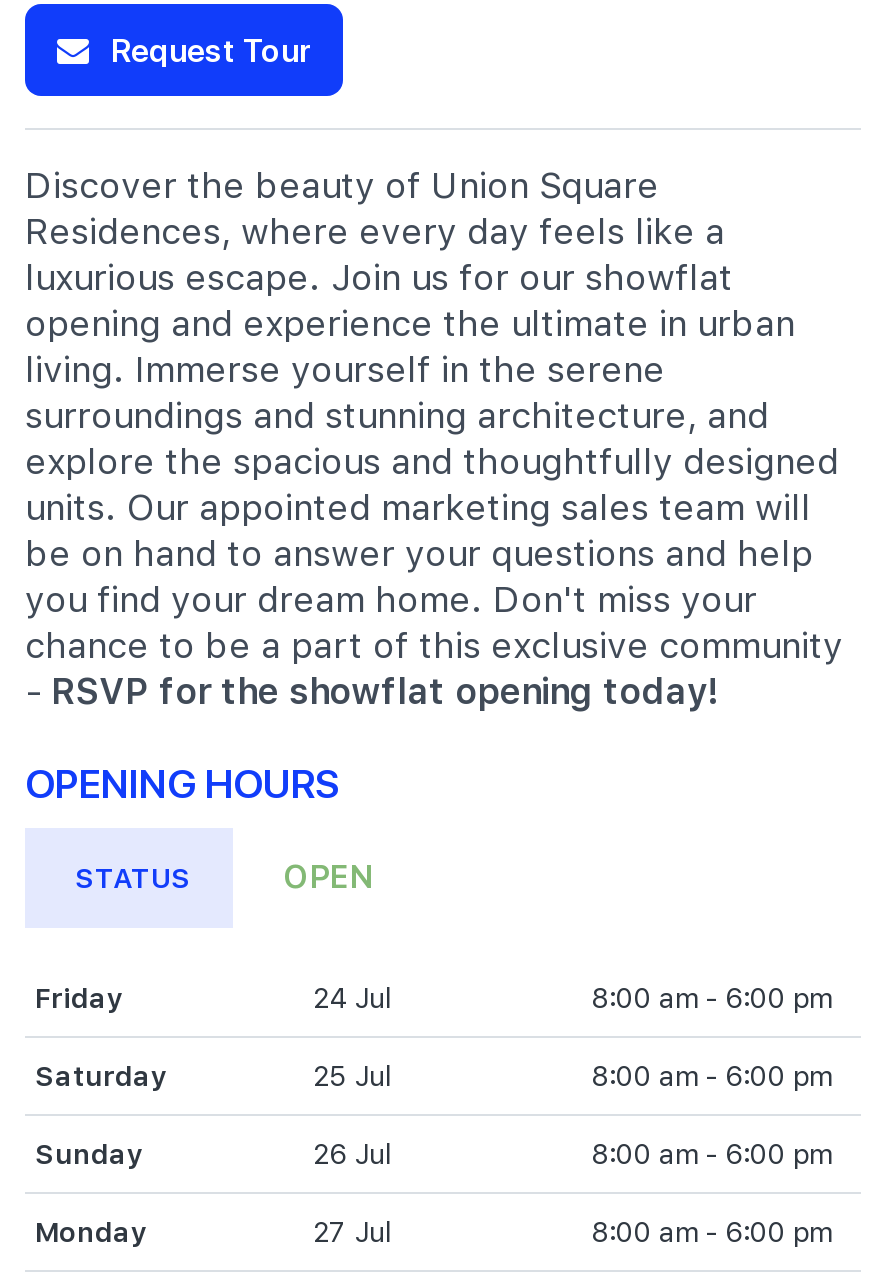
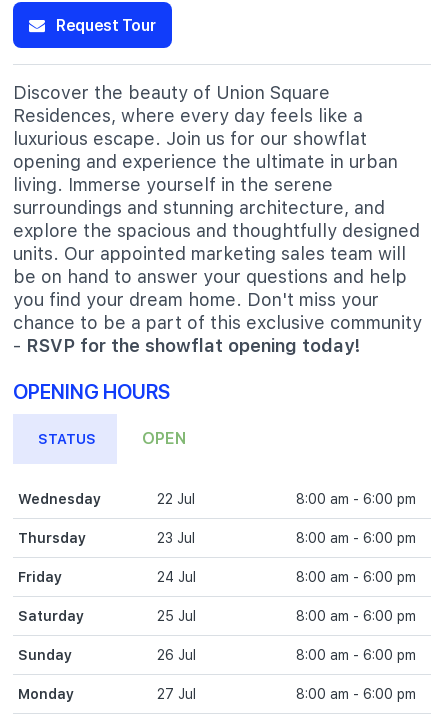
+ Wednesday
+ 22 Jul
+ 8:00 am - 6:00 pm
+ Thursday
+ 23 Jul
+ 8:00 am - 6:00 pm
